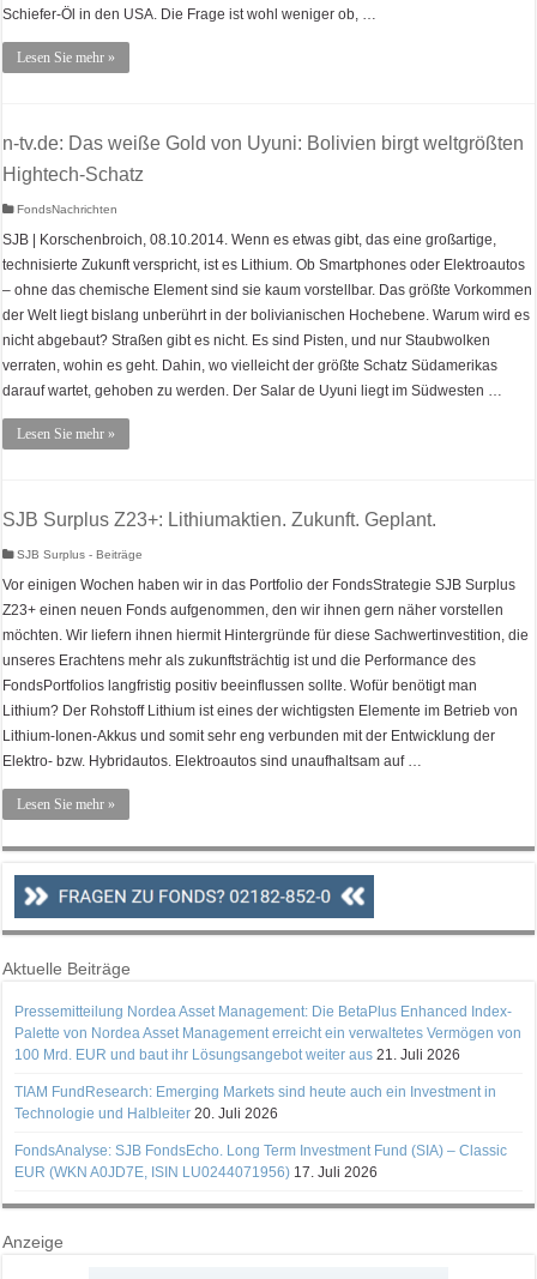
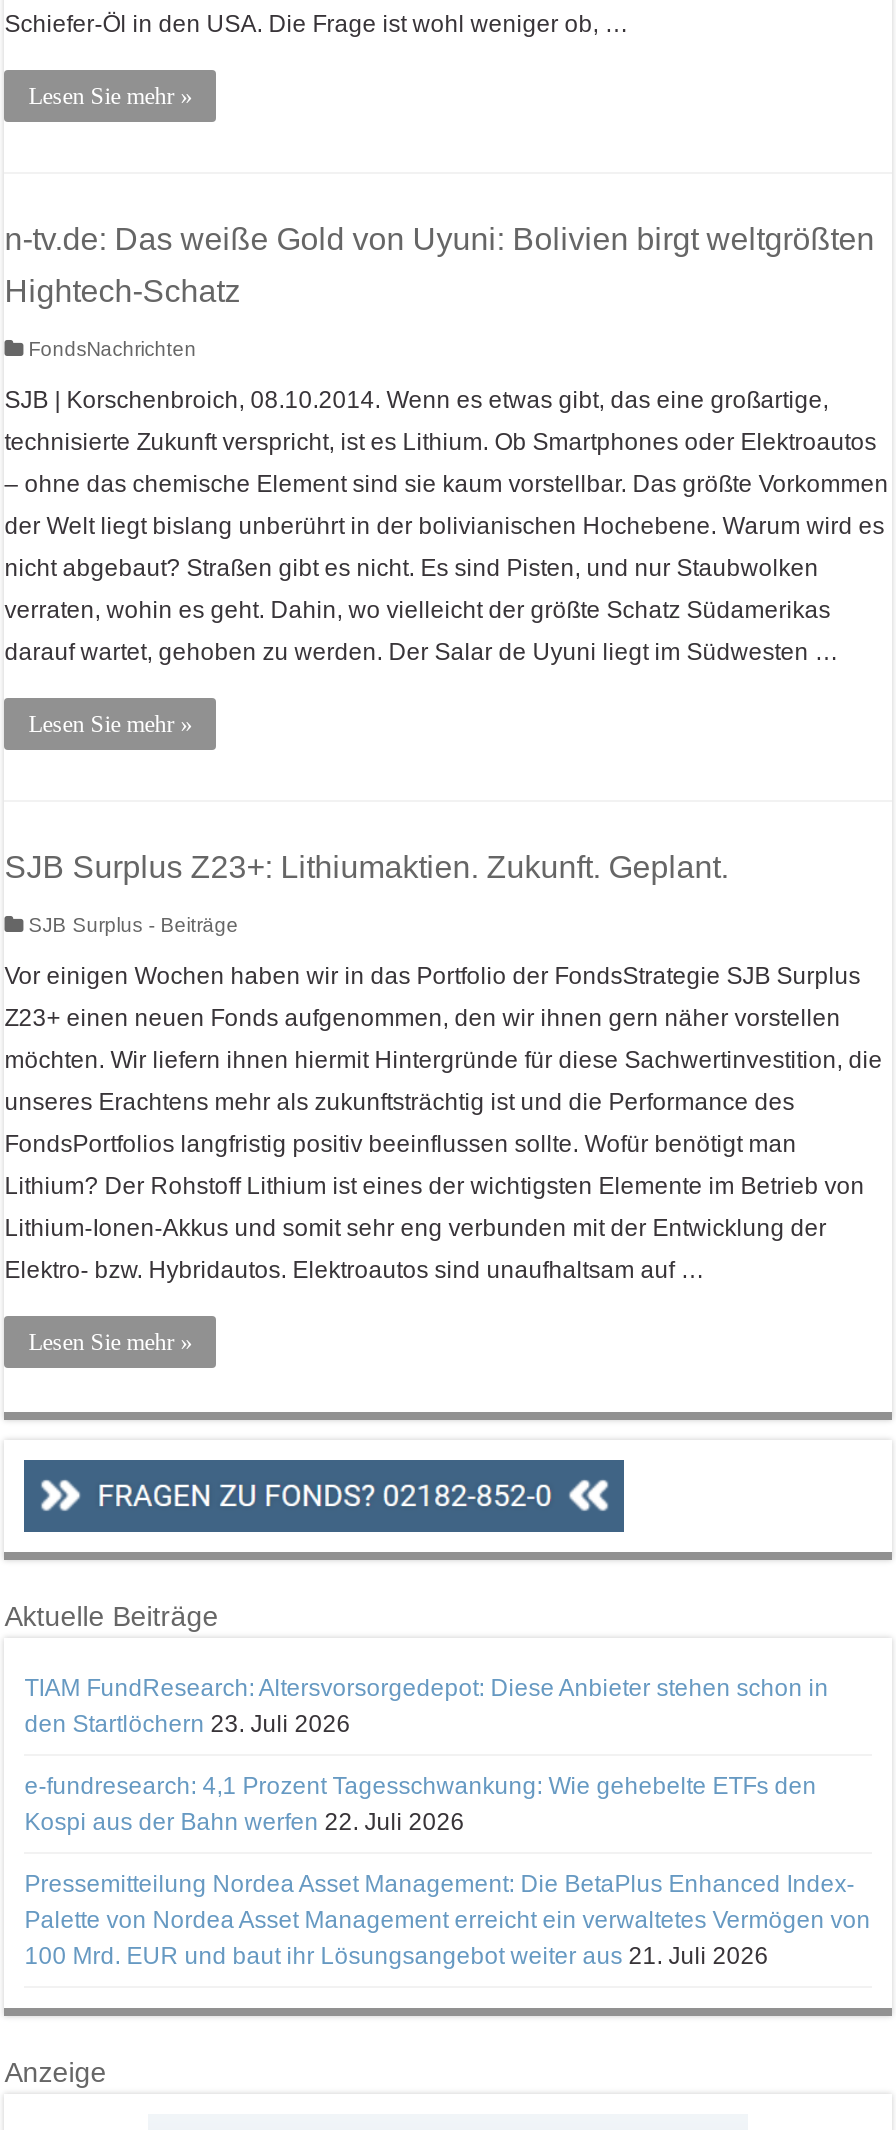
+ TIAM FundResearch: Altersvorsorgedepot: Diese Anbieter stehen schon in
+ den Startlöchern 23. Juli 2026
+ e-fundresearch: 4,1 Prozent Tagesschwankung: Wie gehebelte ETFs den
+ Kospi aus der Bahn werfen 22. Juli 2026

moved down: Pressemitteilung Nordea Asset Management: Die BetaPlus Enhanced Index- | Palette von Nordea Asset Management erreicht ein verwaltetes Vermögen von | 100 Mrd. EUR und baut ihr Lösungsangebot weiter aus 21. Juli 2026

- TIAM FundResearch: Emerging Markets sind heute auch ein Investment in
- Technologie und Halbleiter 20. Juli 2026
- FondsAnalyse: SJB FondsEcho. Long Term Investment Fund (SIA) – Classic
- EUR (WKN A0JD7E, ISIN LU0244071956) 17. Juli 2026
